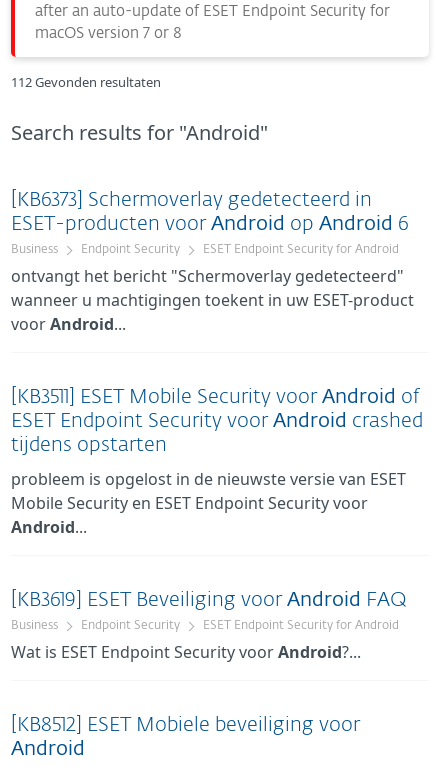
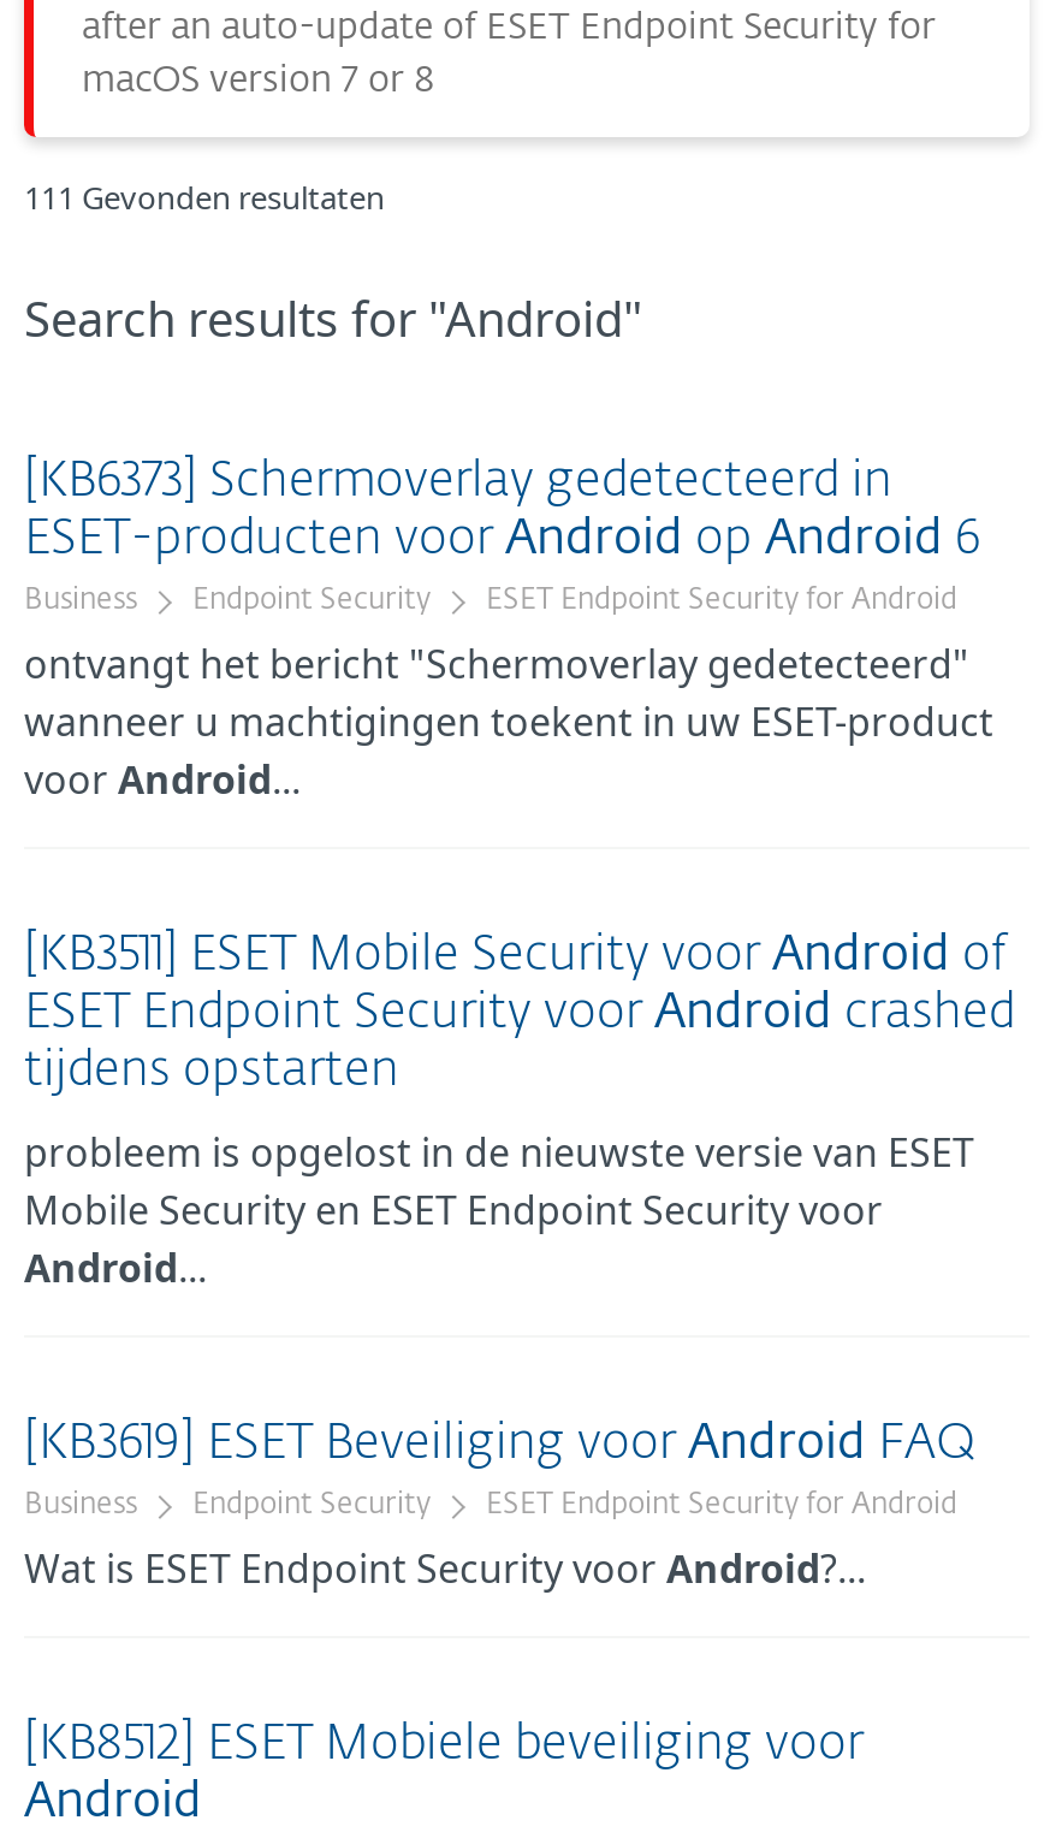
- 112 Gevonden resultaten
+ 111 Gevonden resultaten
